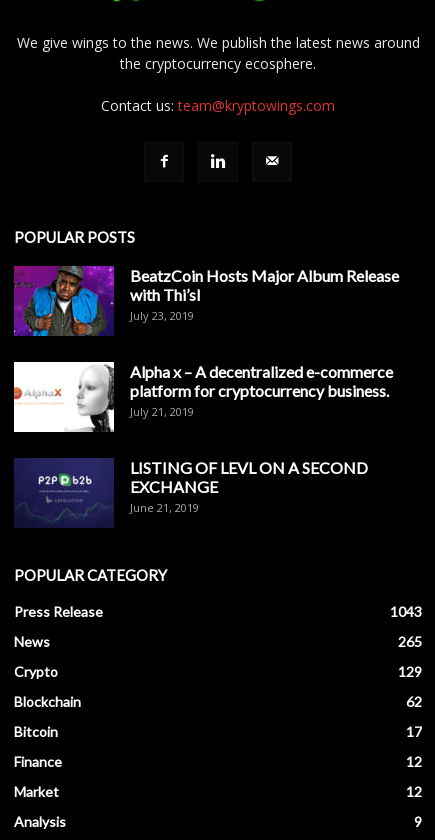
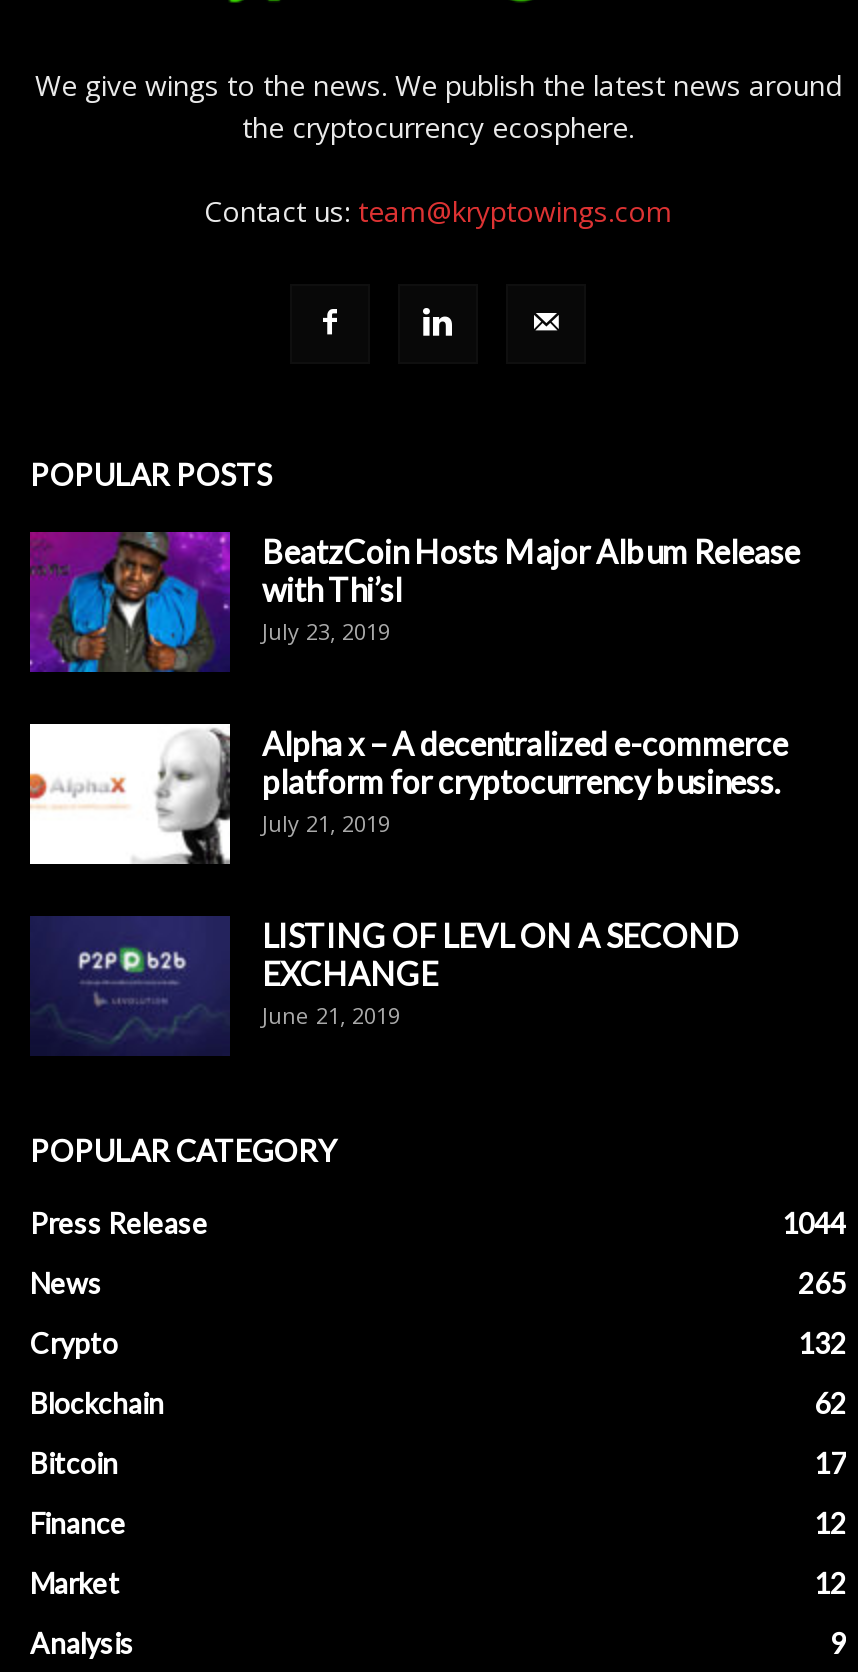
- 1043
+ 1044

- 129
+ 132
